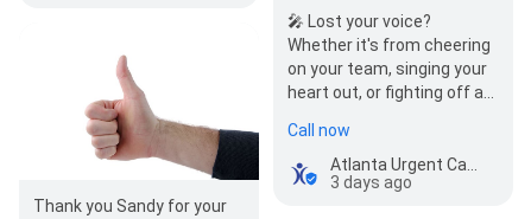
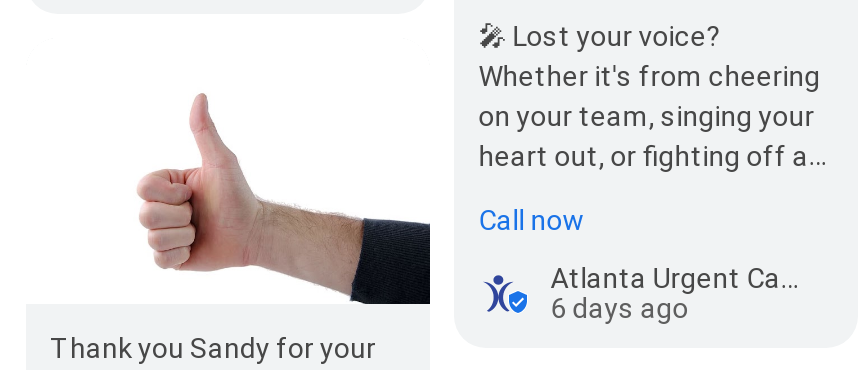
- 3 days ago
+ 6 days ago
